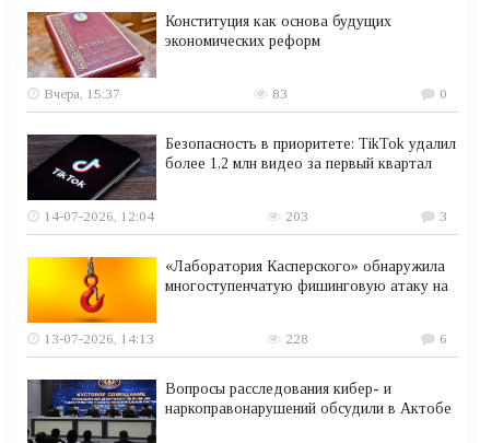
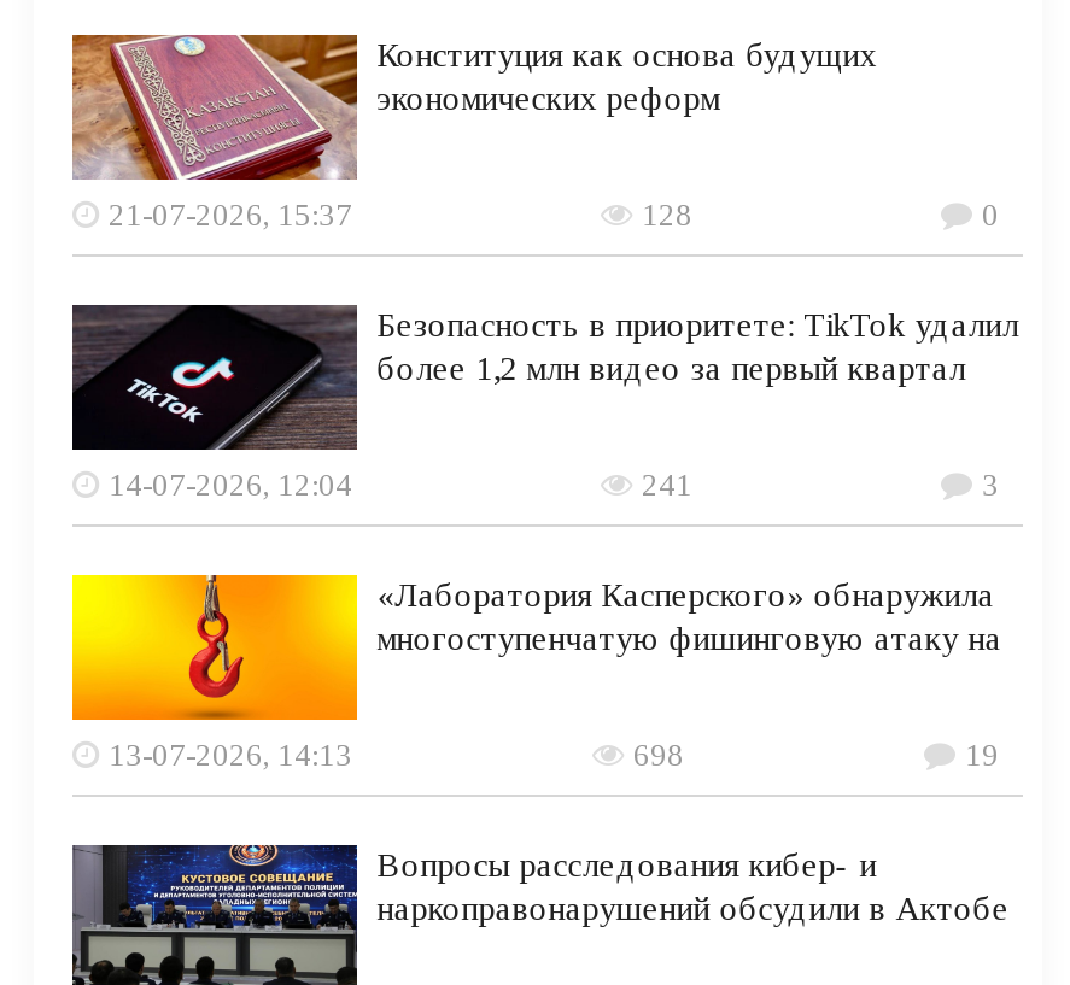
- Вчера, 15:37
- 83
+ 21-07-2026, 15:37
+ 128

- 203
+ 241

- 228
+ 698

- 6
+ 19
